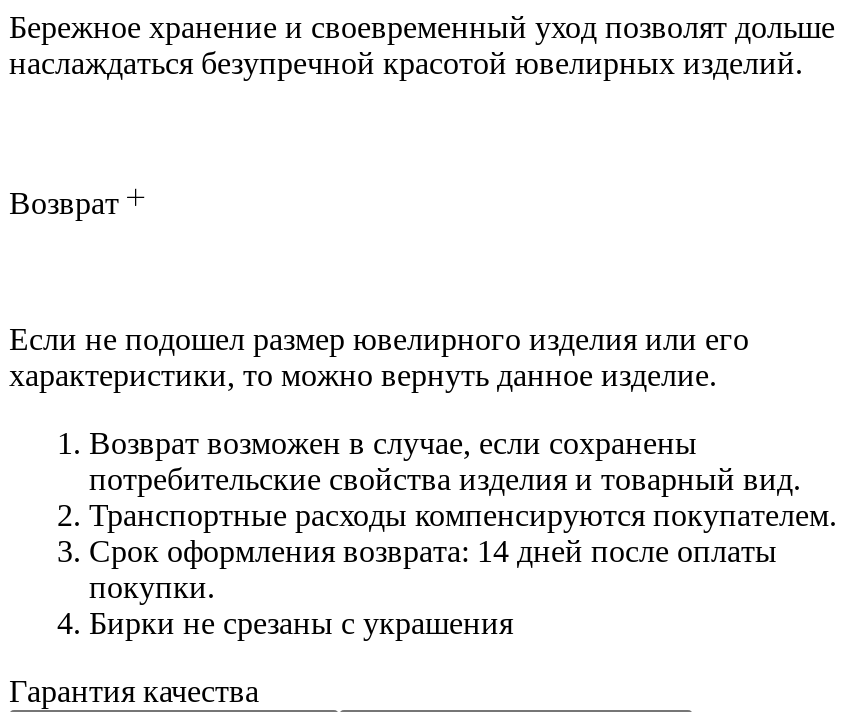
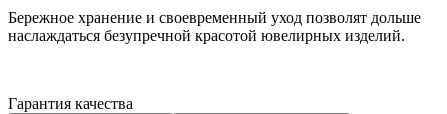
- Возврат

- Если не подошел размер ювелирного изделия или его
- характеристики, то можно вернуть данное изделие.
- Возврат возможен в случае, если сохранены
- потребительские свойства изделия и товарный вид.
- Транспортные расходы компенсируются покупателем.
- Срок оформления возврата: 14 дней после оплаты
- покупки.
- Бирки не срезаны с украшения
